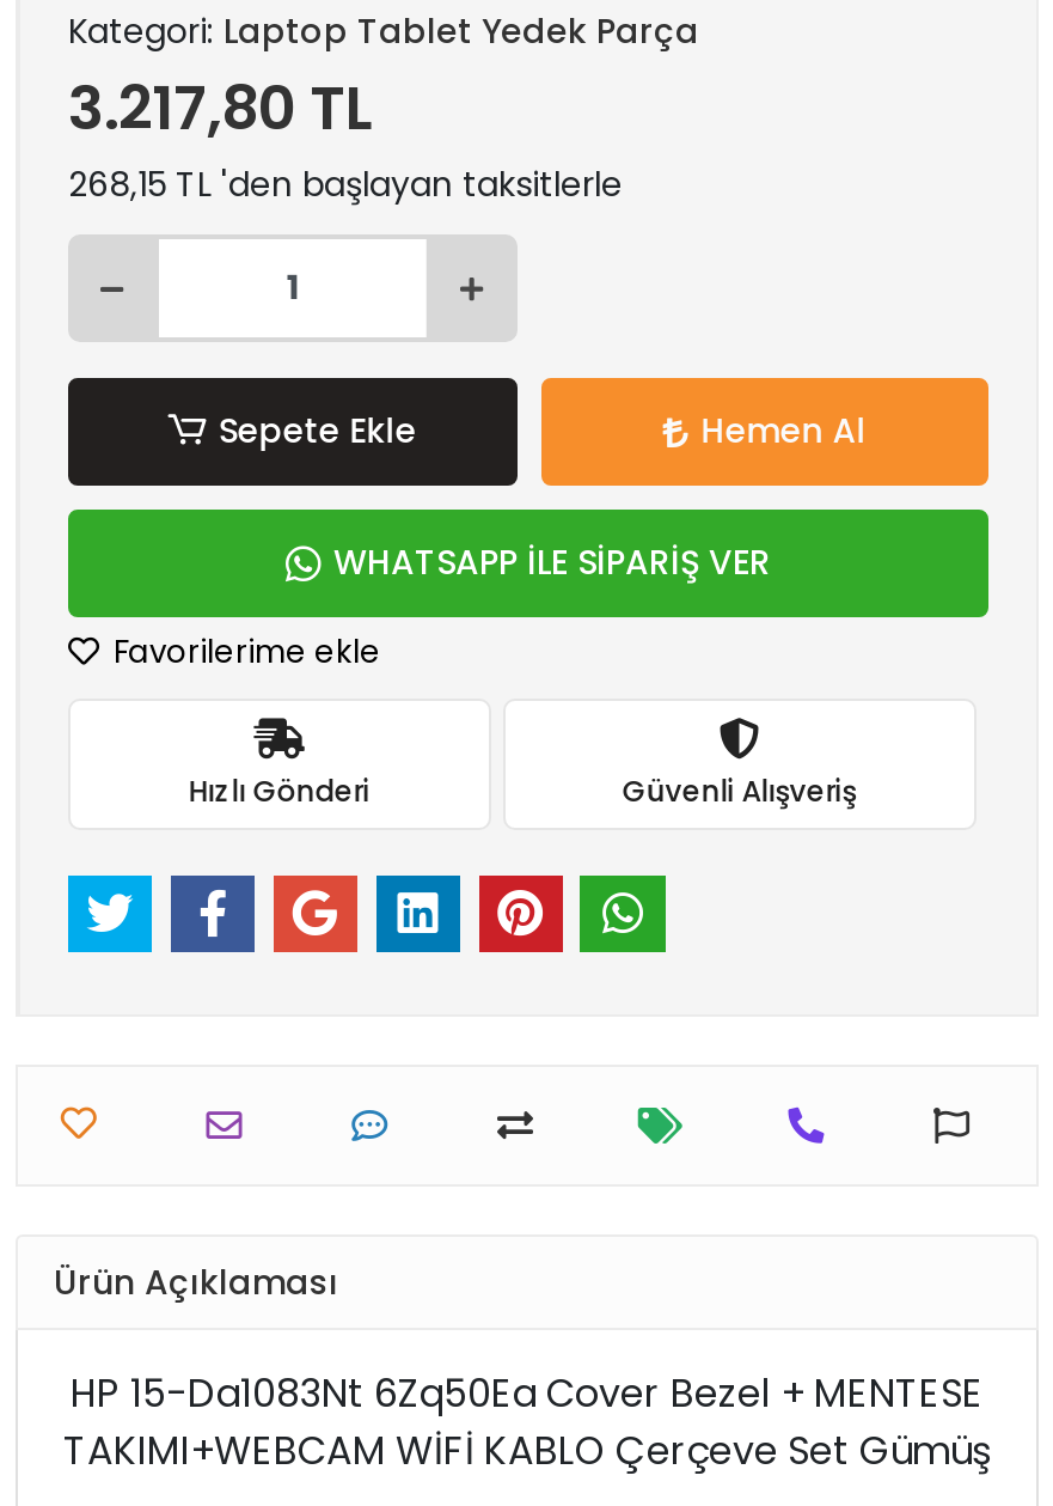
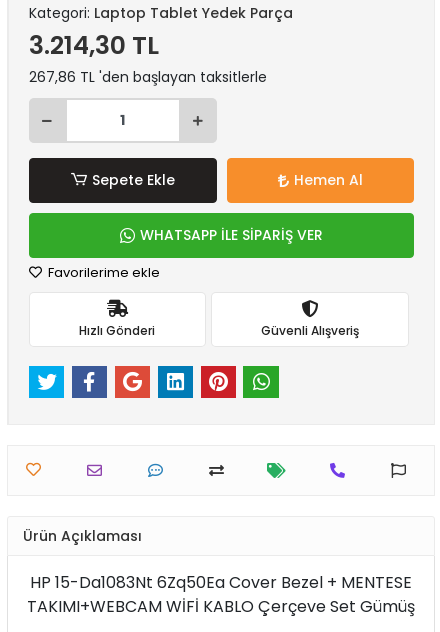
- 3.217,80 TL
+ 3.214,30 TL

- 268,15 TL 'den başlayan taksitlerle
+ 267,86 TL 'den başlayan taksitlerle
